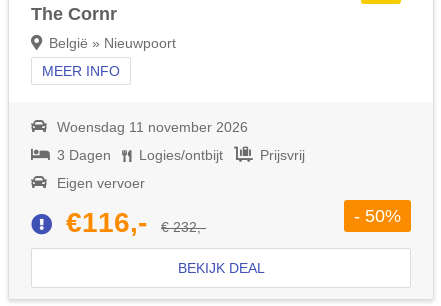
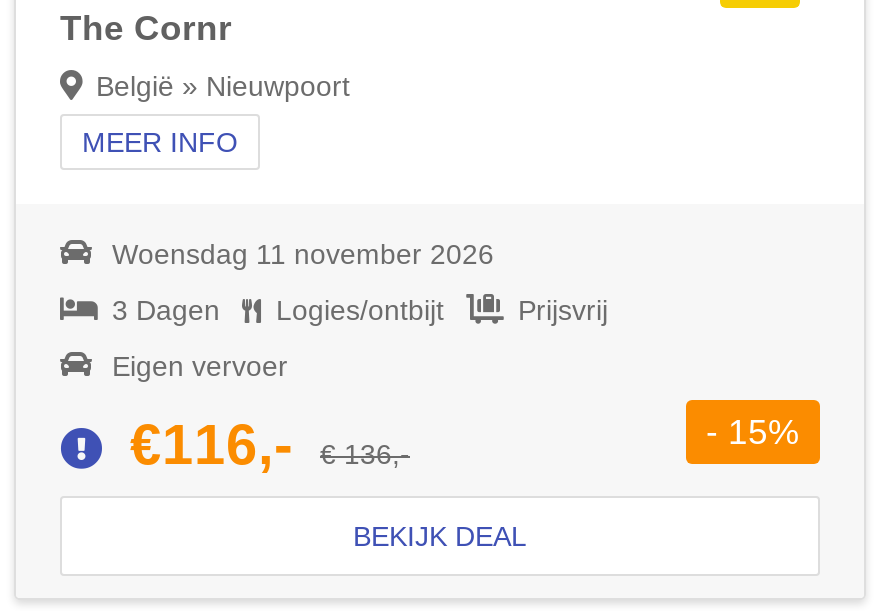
- €116,- € 232,-
+ €116,- € 136,-

- - 50%
+ - 15%
